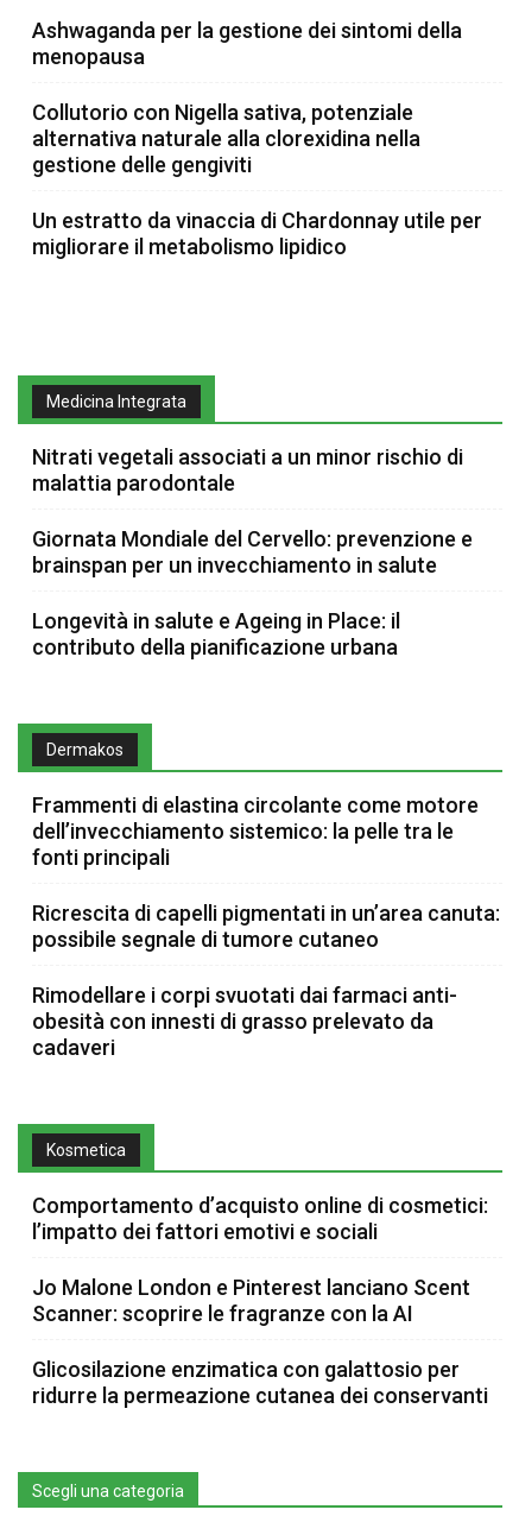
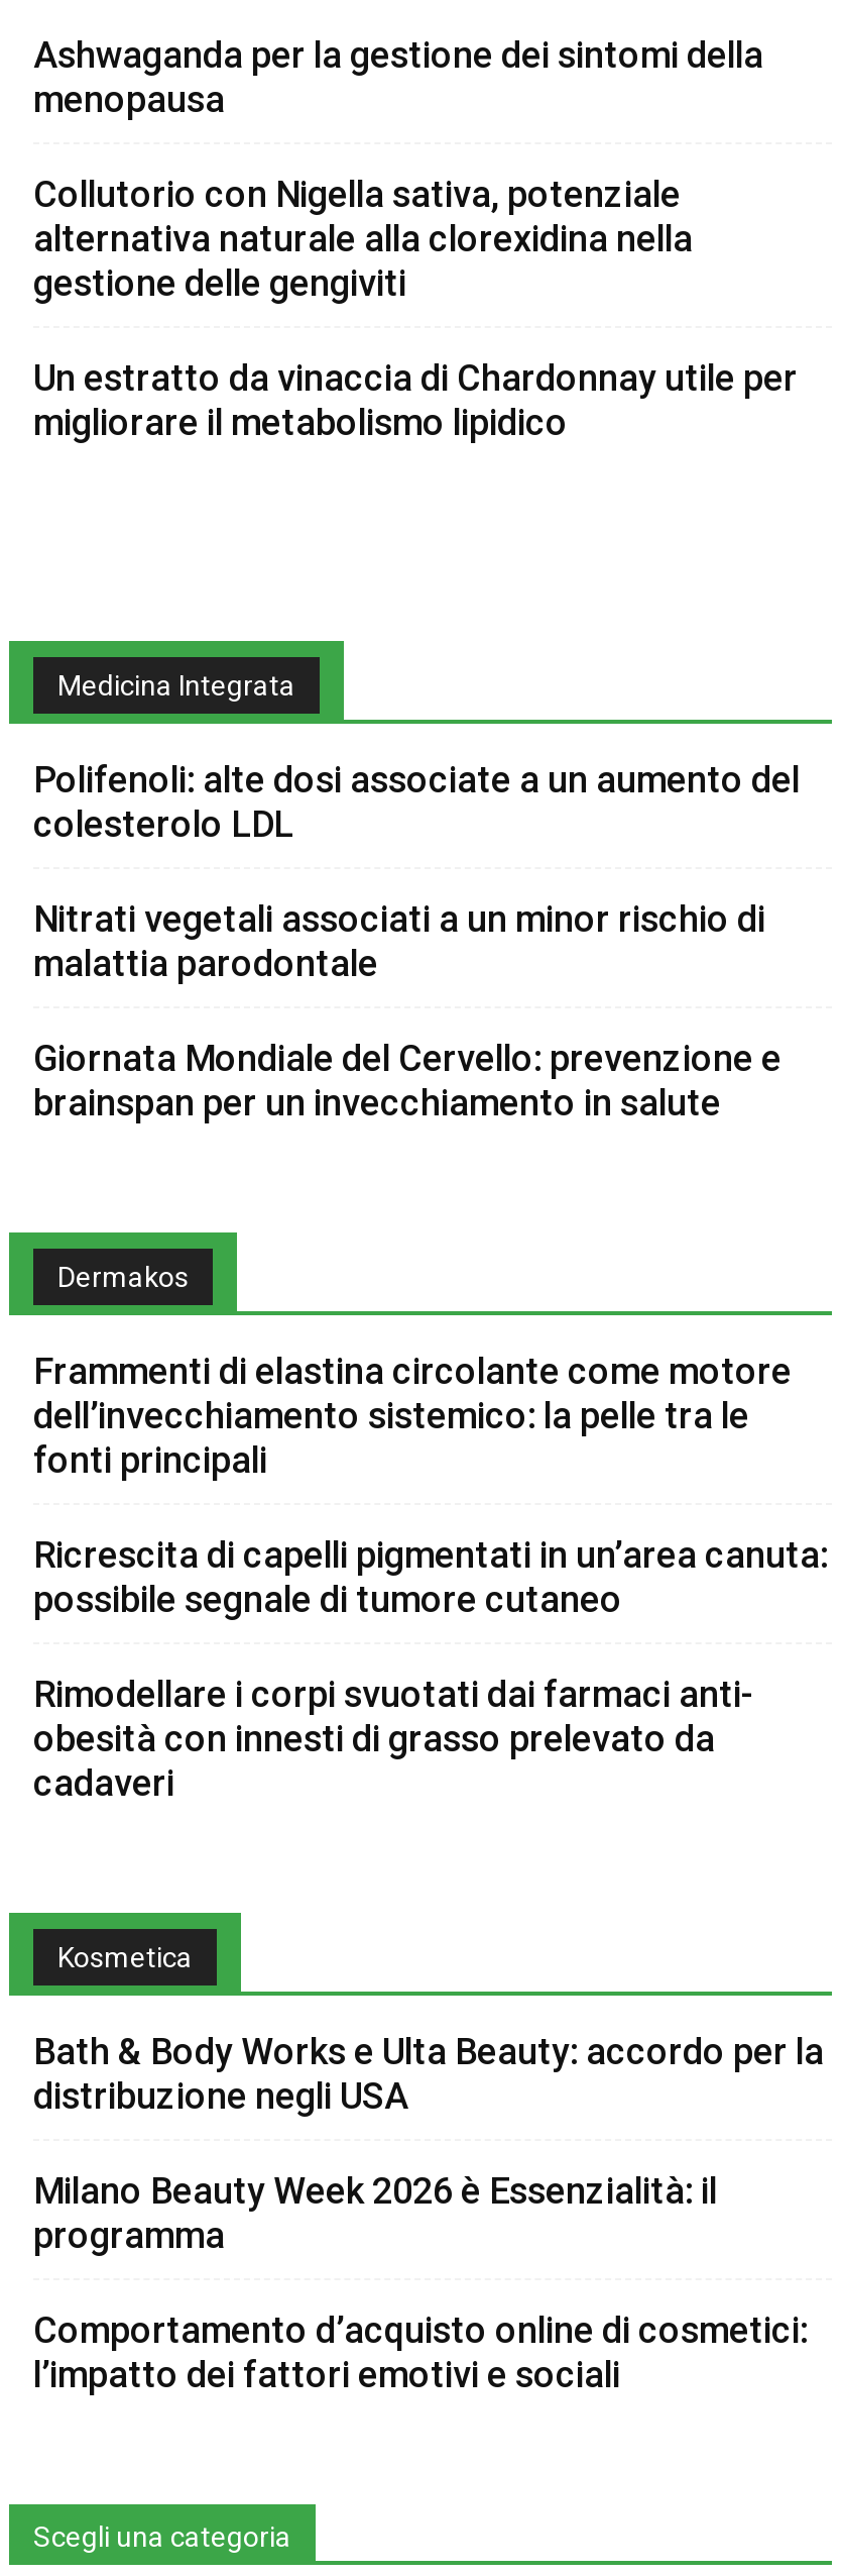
+ Polifenoli: alte dosi associate a un aumento del
+ colesterolo LDL

moved down: Nitrati vegetali associati a un minor rischio di | malattia parodontale | Giornata Mondiale del Cervello: prevenzione e | brainspan per un invecchiamento in salute

- Longevità in salute e Ageing in Place: il
- contributo della pianificazione urbana

+ Bath & Body Works e Ulta Beauty: accordo per la
+ distribuzione negli USA
+ Milano Beauty Week 2026 è Essenzialità: il
+ programma

moved down: Comportamento d’acquisto online di cosmetici: | l’impatto dei fattori emotivi e sociali

- Jo Malone London e Pinterest lanciano Scent
- Scanner: scoprire le fragranze con la AI
- Glicosilazione enzimatica con galattosio per
- ridurre la permeazione cutanea dei conservanti
